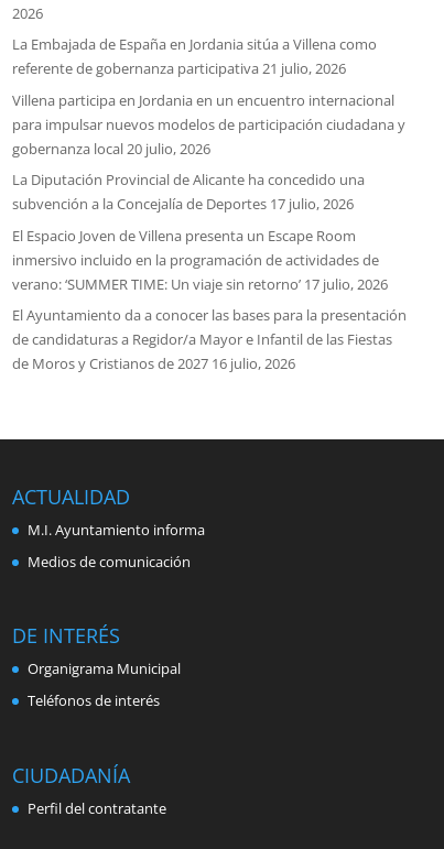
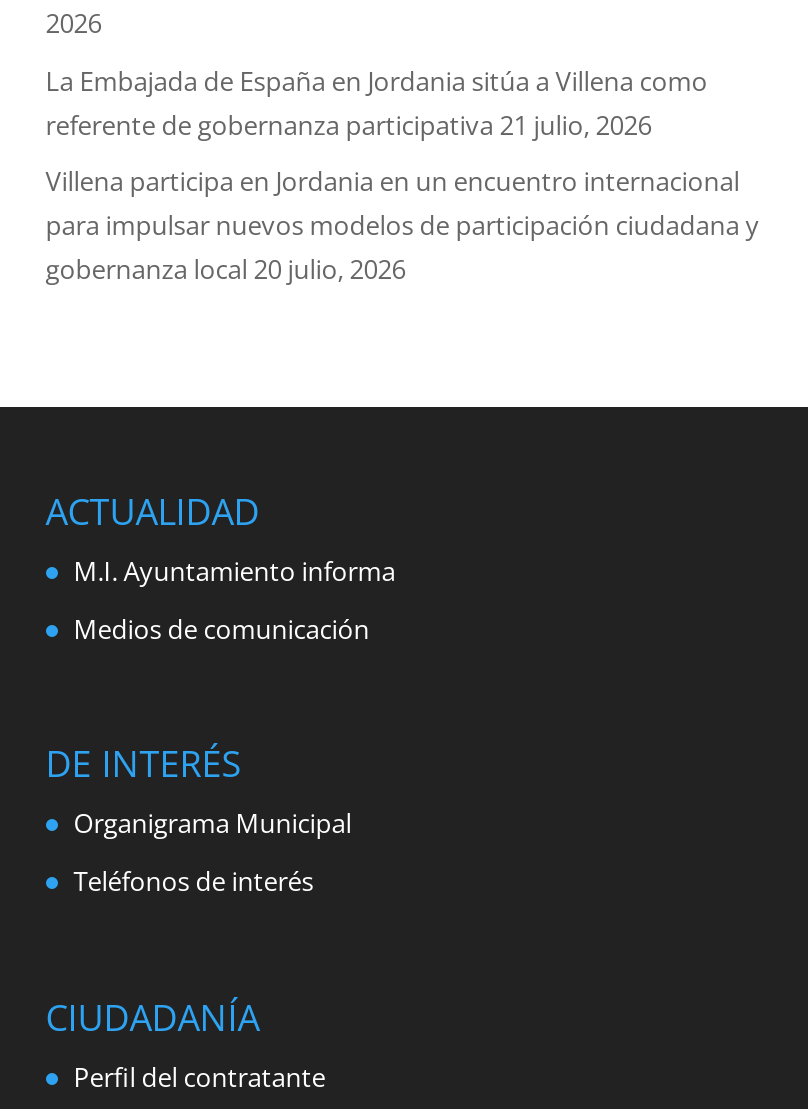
- La Diputación Provincial de Alicante ha concedido una
- subvención a la Concejalía de Deportes 17 julio, 2026
- El Espacio Joven de Villena presenta un Escape Room
- inmersivo incluido en la programación de actividades de
- verano: ‘SUMMER TIME: Un viaje sin retorno’ 17 julio, 2026
- El Ayuntamiento da a conocer las bases para la presentación
- de candidaturas a Regidor/a Mayor e Infantil de las Fiestas
- de Moros y Cristianos de 2027 16 julio, 2026
